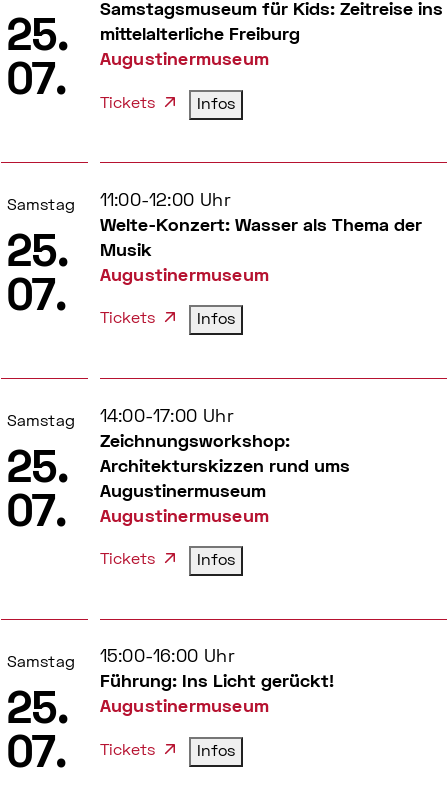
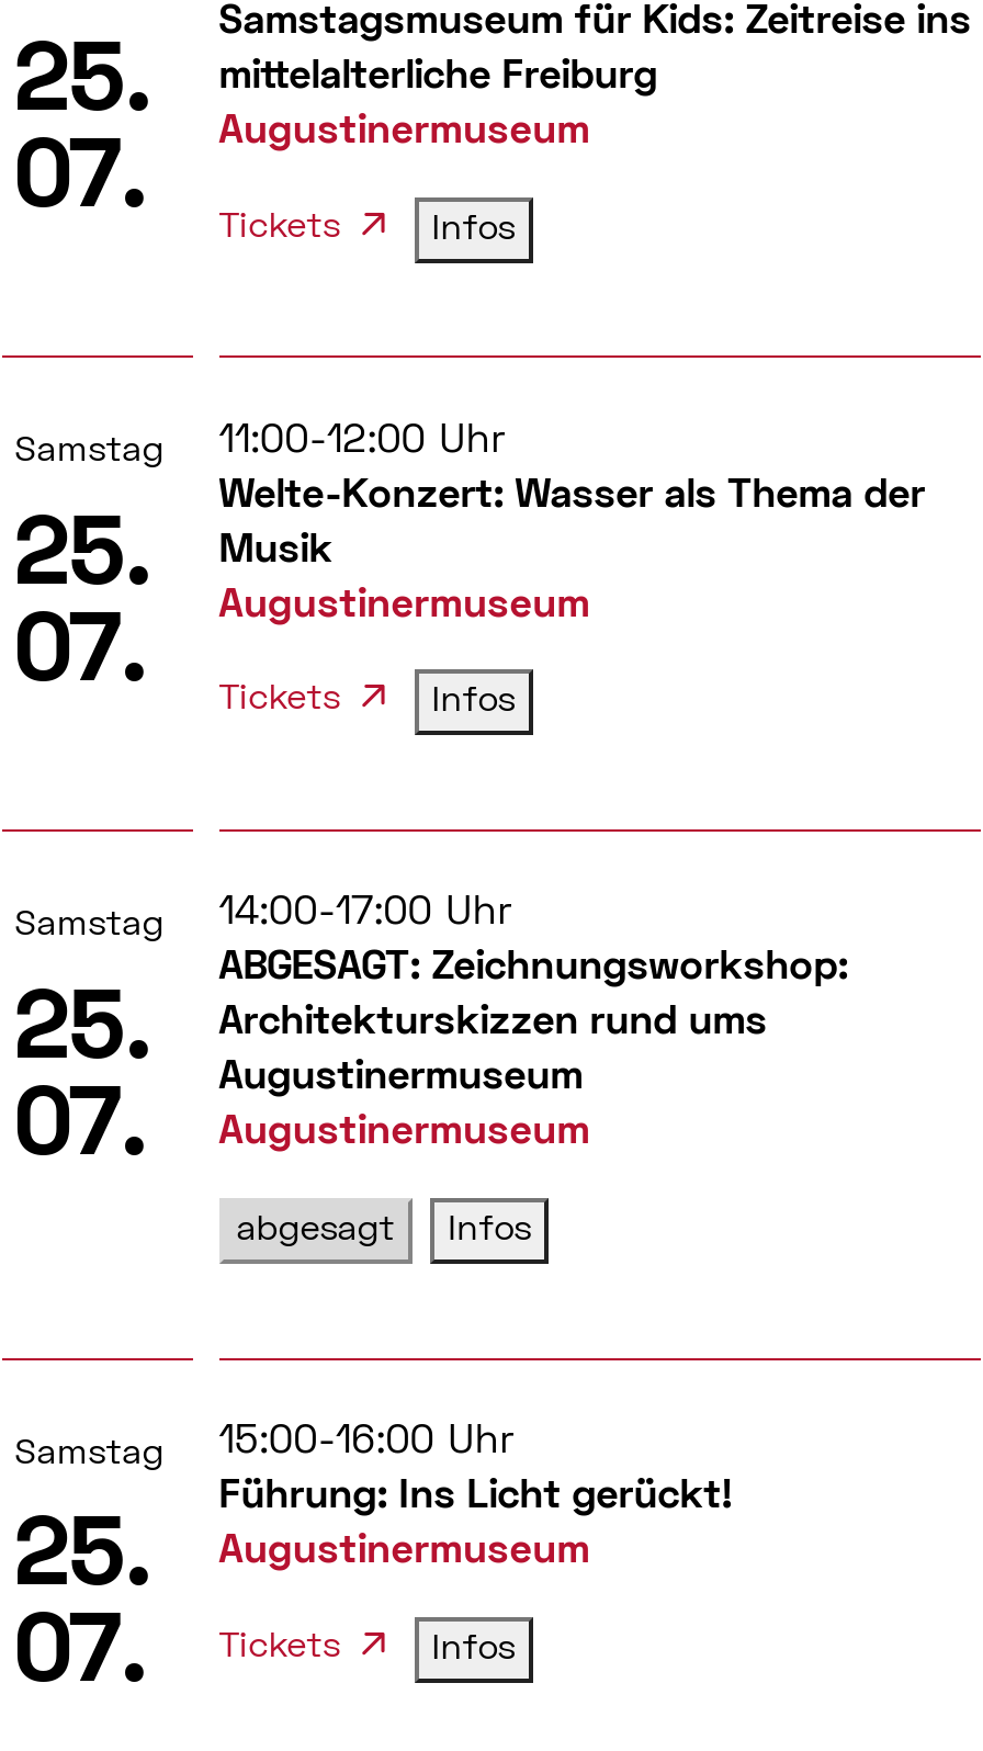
- Zeichnungsworkshop:
+ ABGESAGT: Zeichnungsworkshop:

- Tickets
+ abgesagt
